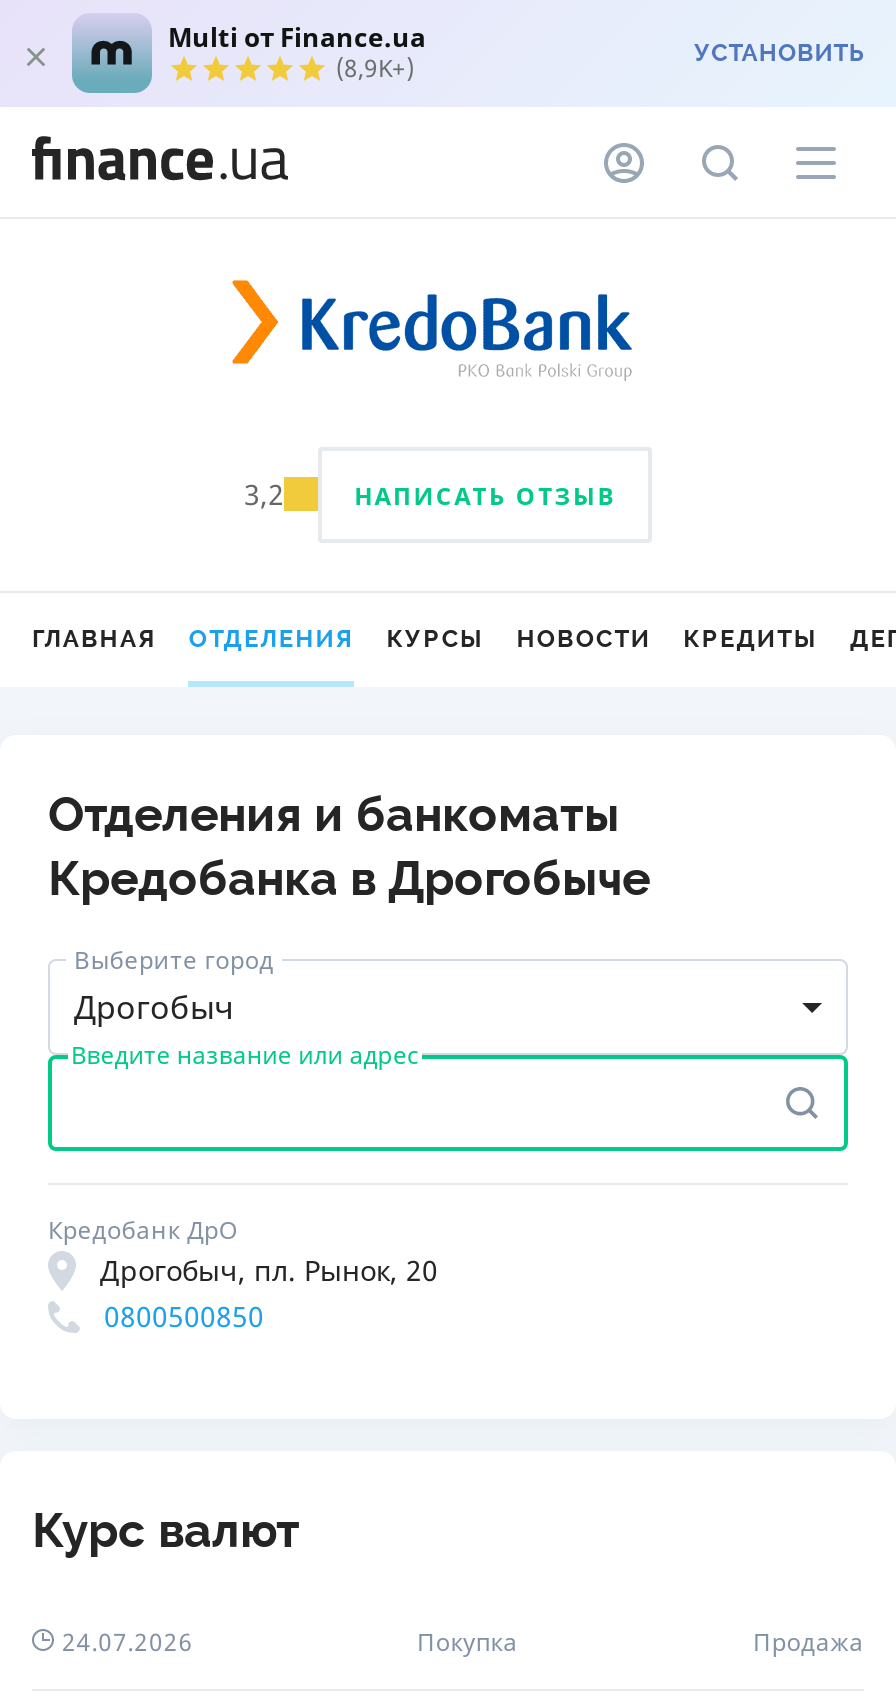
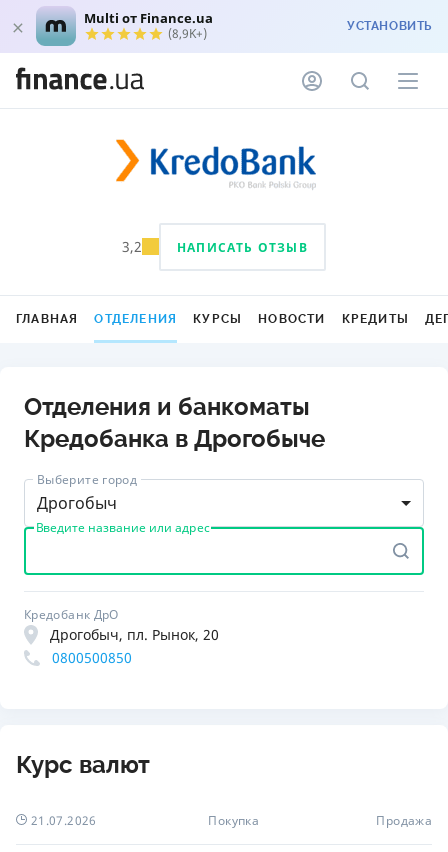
- 24.07.2026
+ 21.07.2026
